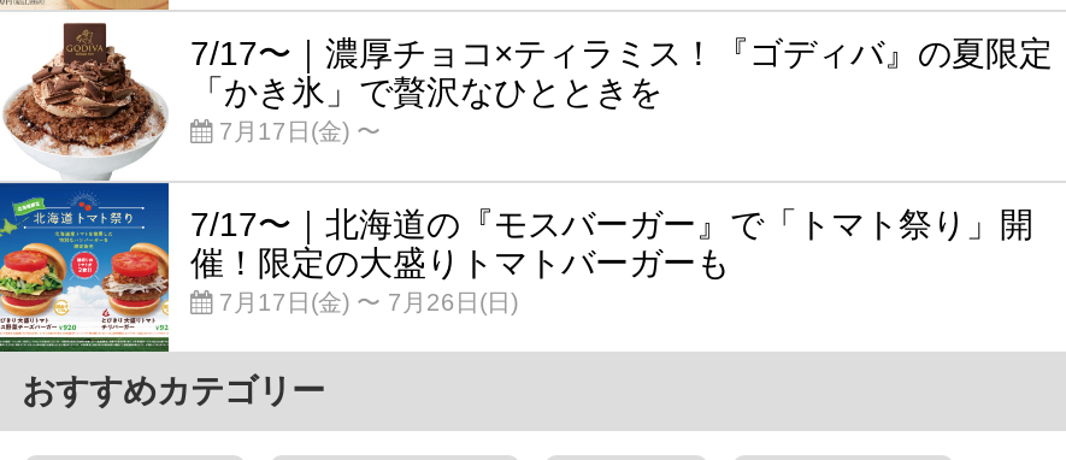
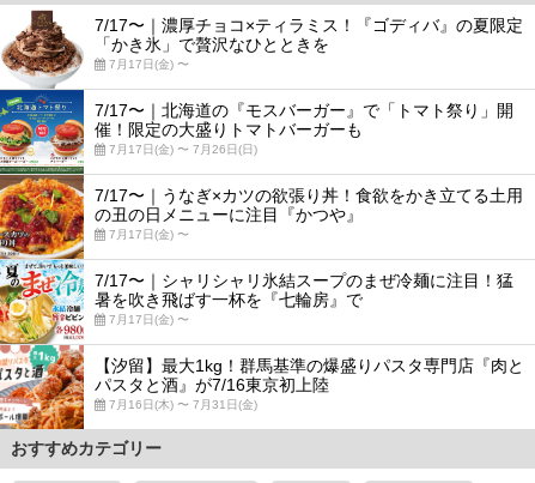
+ [image]
+ 7/17〜｜うなぎ×カツの欲張り丼！食欲をかき立てる土用
+ の丑の日メニューに注目『かつや』
+ 7月17日(金) 〜
+ 7/17〜｜シャリシャリ氷結スープのまぜ冷麺に注目！猛
+ 暑を吹き飛ばす一杯を『七輪房』で
+ 7月17日(金) 〜
+ 【汐留】最大1kg！群馬基準の爆盛りパスタ専門店『肉と
+ パスタと酒』が7/16東京初上陸
+ 7月16日(木) 〜 7月31日(金)
